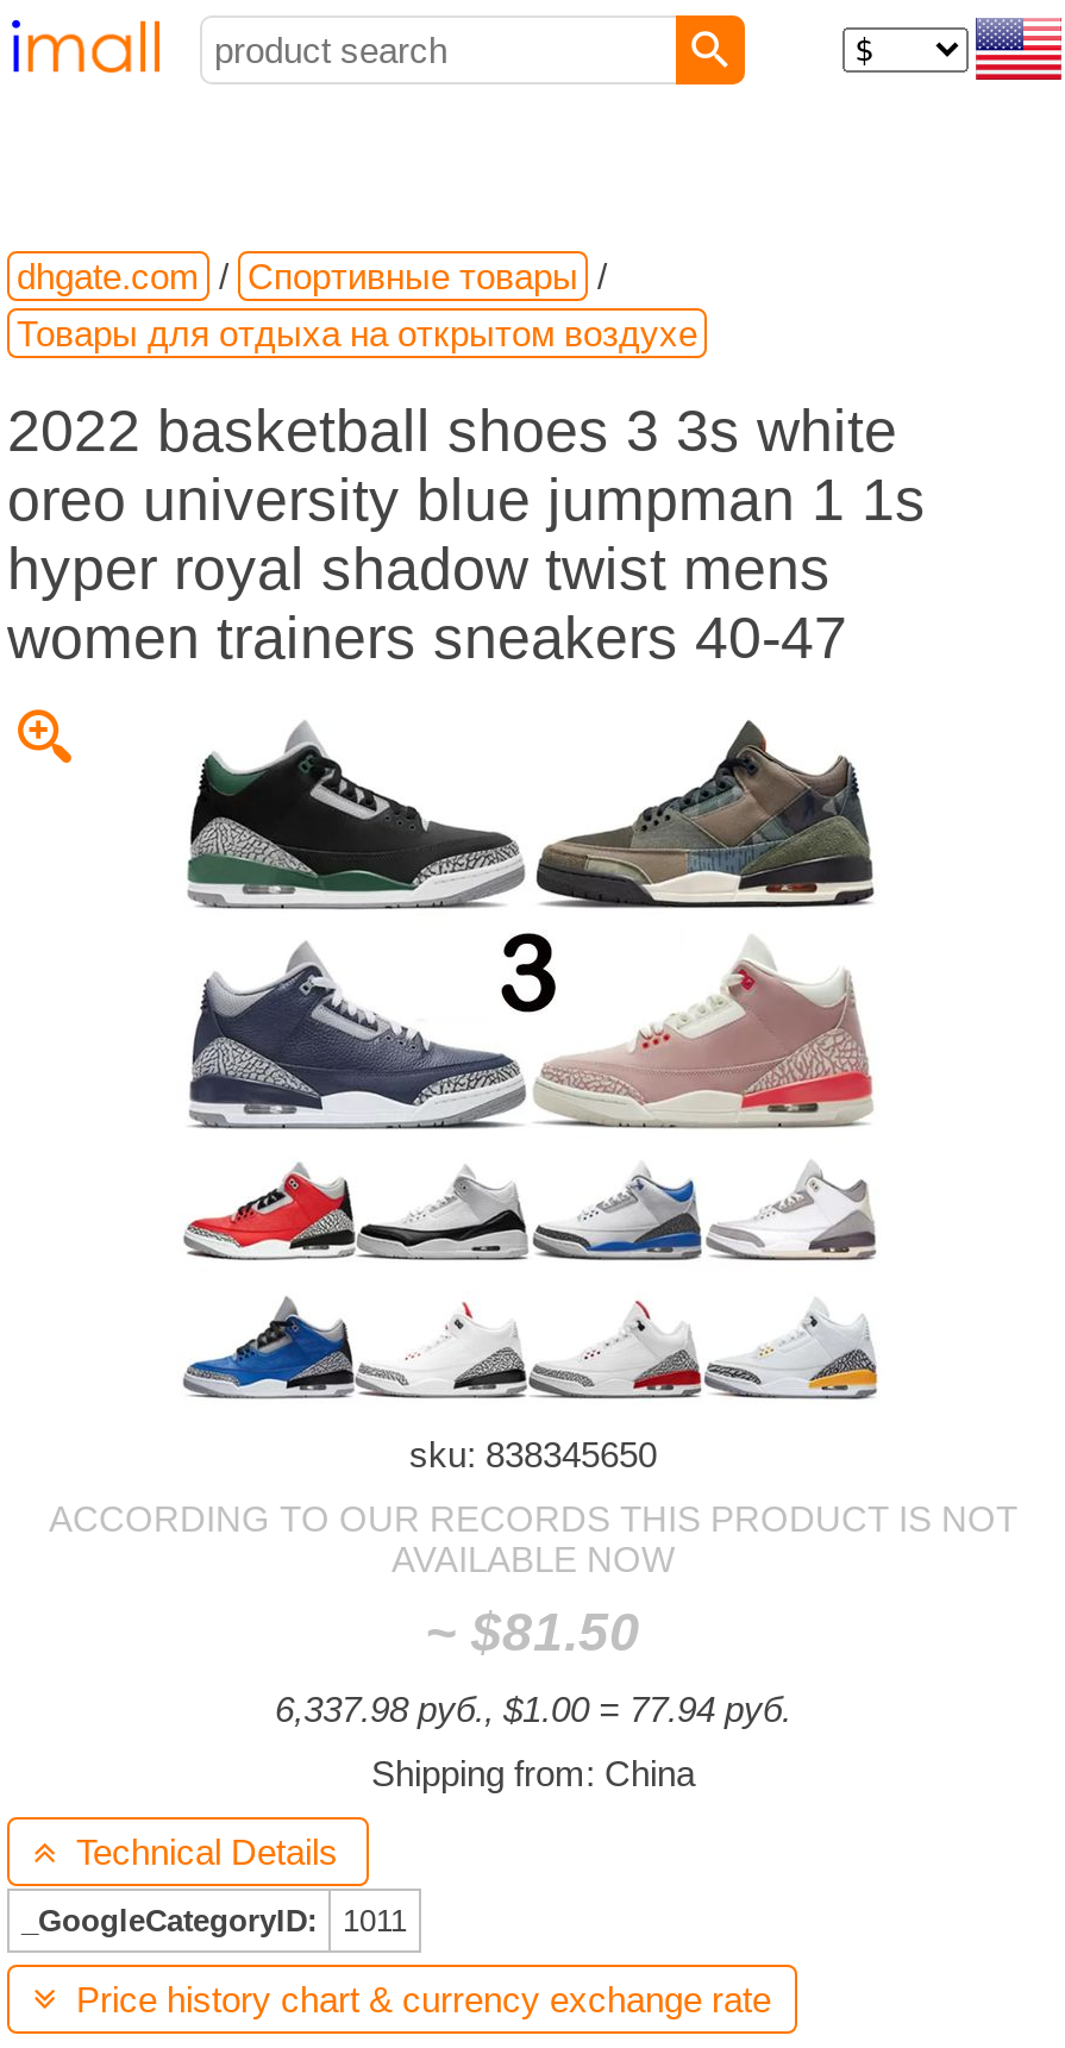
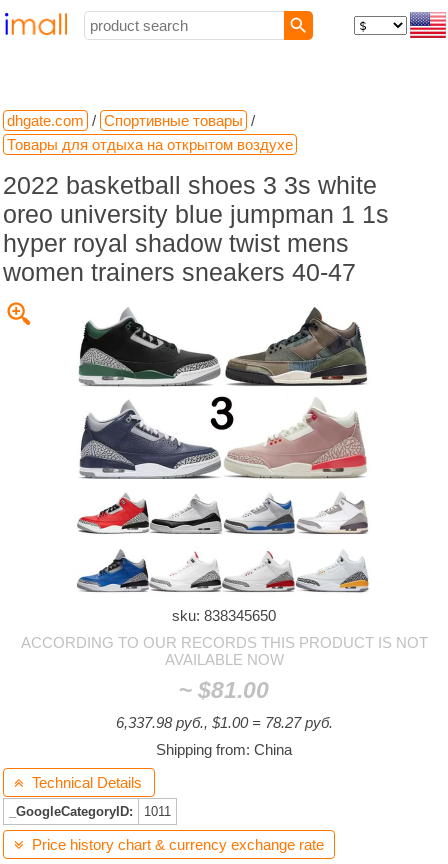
- ~ $81.50
+ ~ $81.00

- 6,337.98 руб., $1.00 = 77.94 руб.
+ 6,337.98 руб., $1.00 = 78.27 руб.
